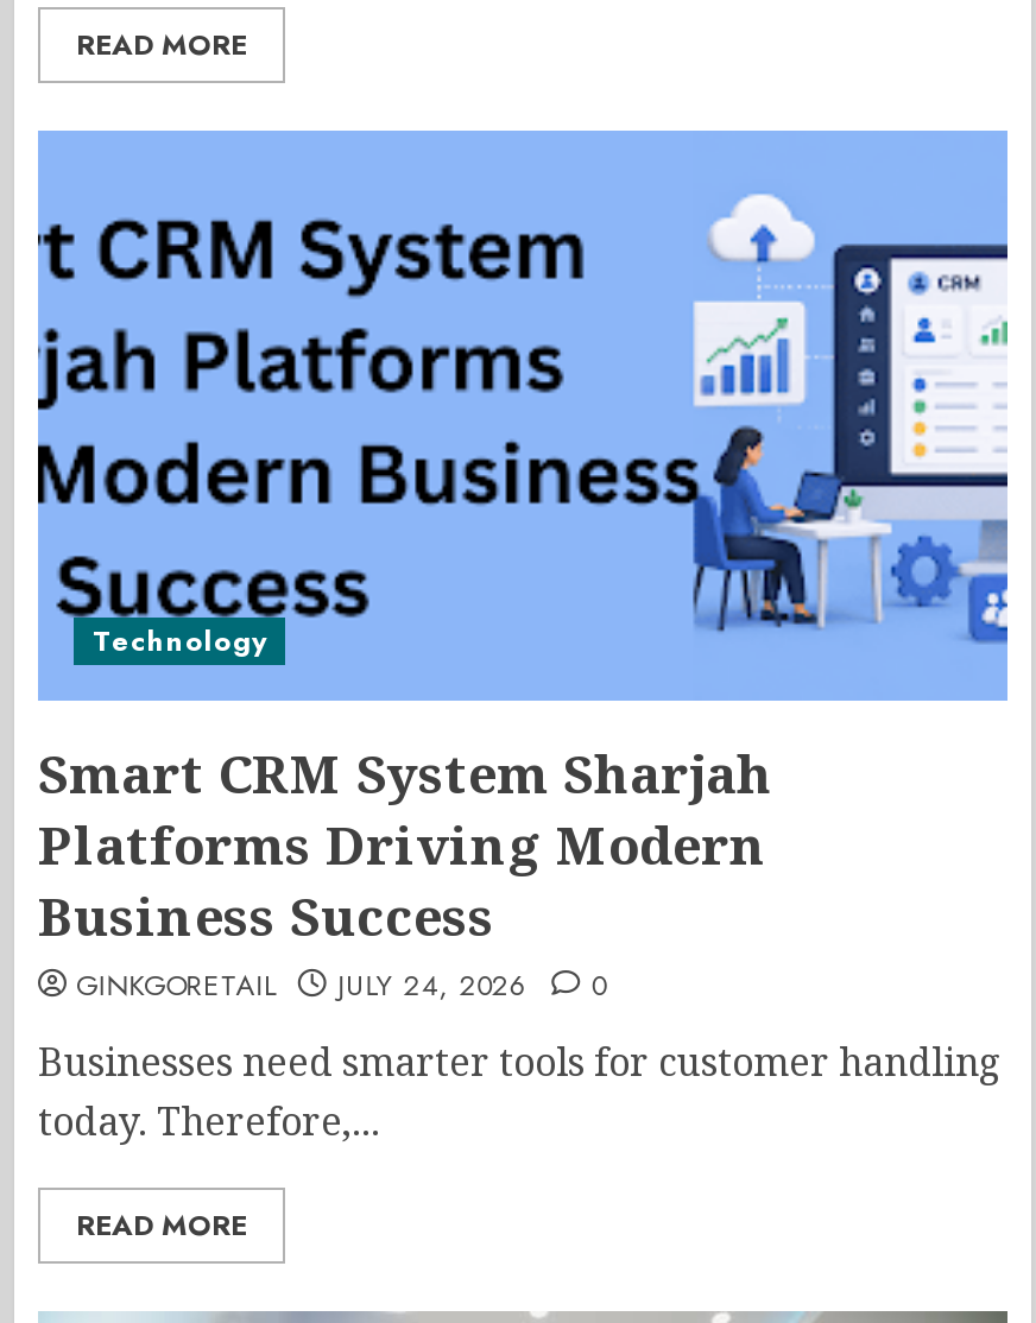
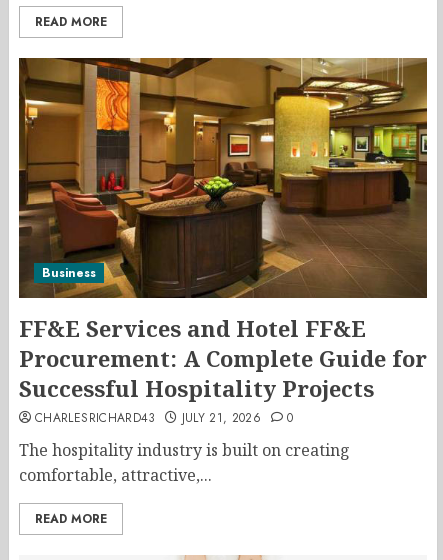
- [image]
- Technology
+ [image]
+ Business

- Smart CRM System Sharjah
- Platforms Driving Modern
- Business Success
- GINKGORETAIL
- JULY 24, 2026
+ FF&E Services and Hotel FF&E
+ Procurement: A Complete Guide for
+ Successful Hospitality Projects
+ CHARLESRICHARD43
+ JULY 21, 2026

- Businesses need smarter tools for customer handling
- today. Therefore,...
+ The hospitality industry is built on creating
+ comfortable, attractive,...
